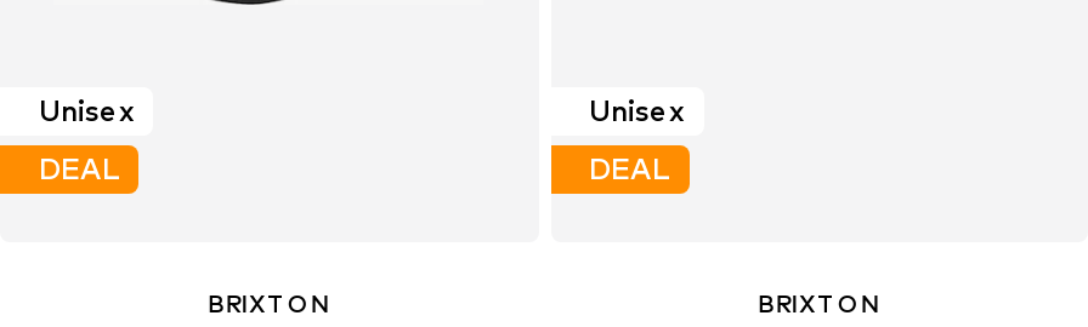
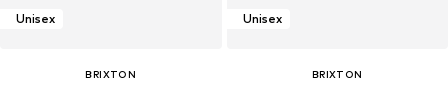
- DEAL

- DEAL
